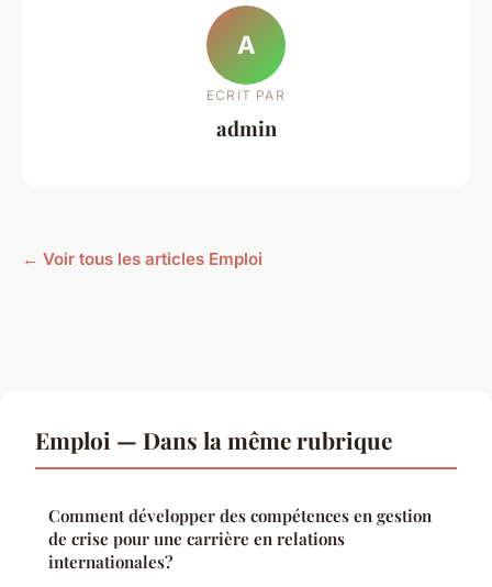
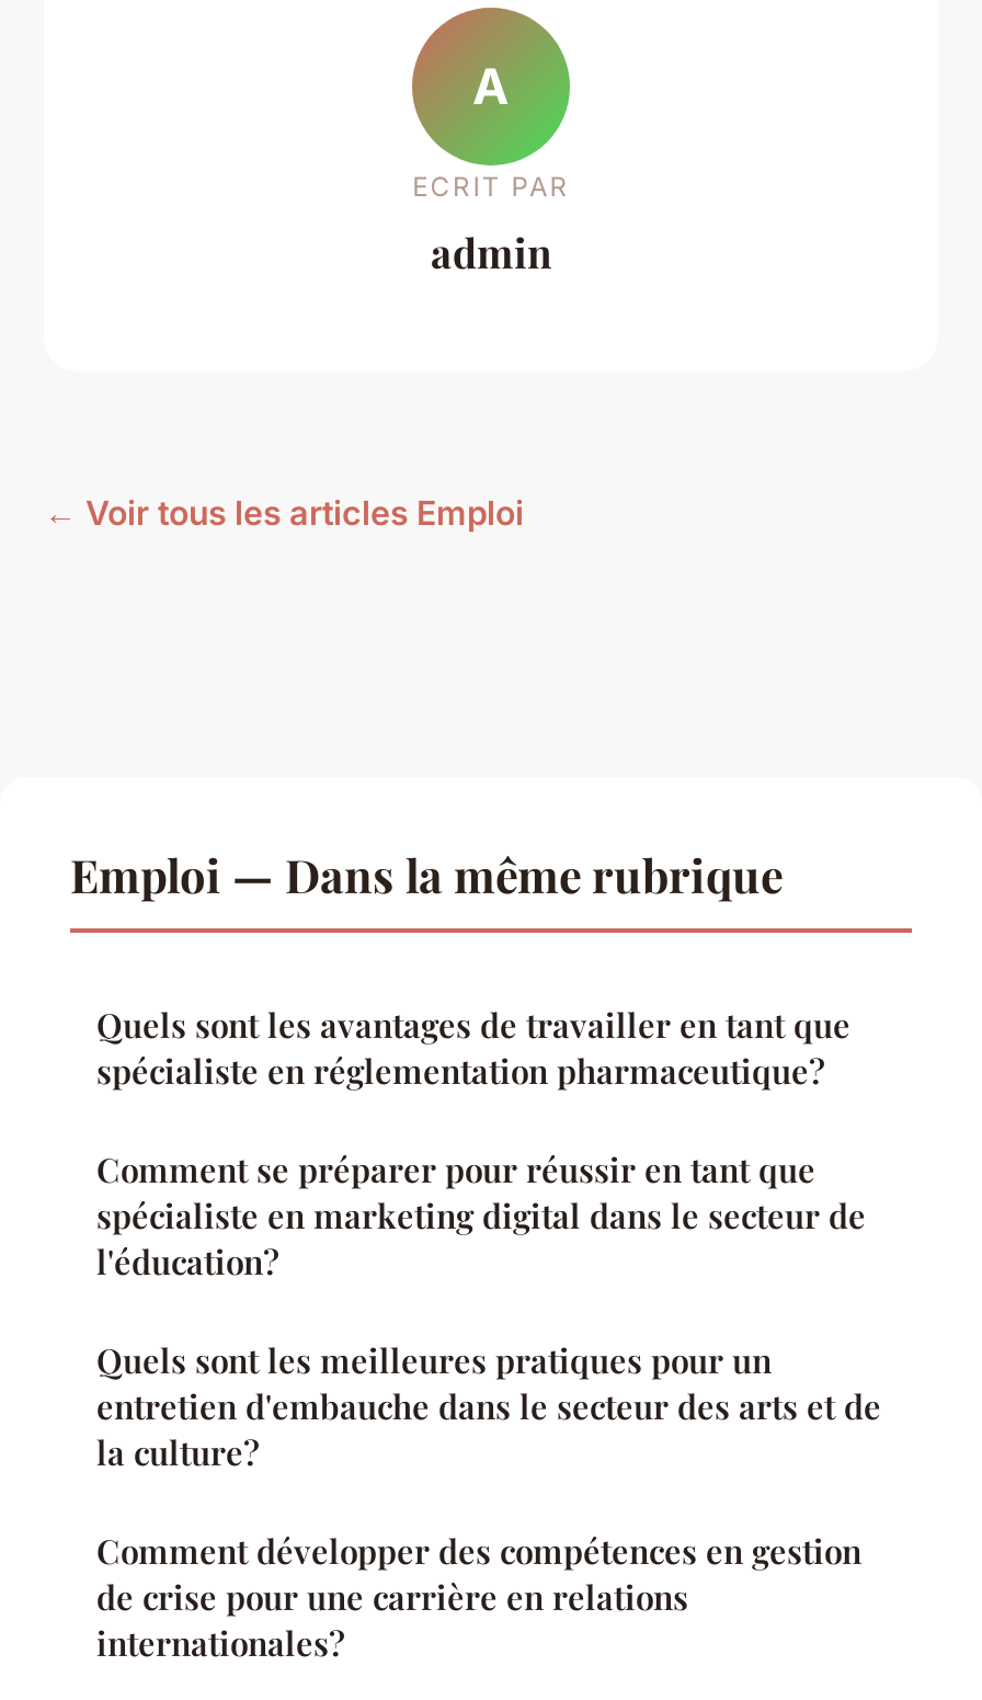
+ Quels sont les avantages de travailler en tant que
+ spécialiste en réglementation pharmaceutique?
+ Comment se préparer pour réussir en tant que
+ spécialiste en marketing digital dans le secteur de
+ l'éducation?
+ Quels sont les meilleures pratiques pour un
+ entretien d'embauche dans le secteur des arts et de
+ la culture?
